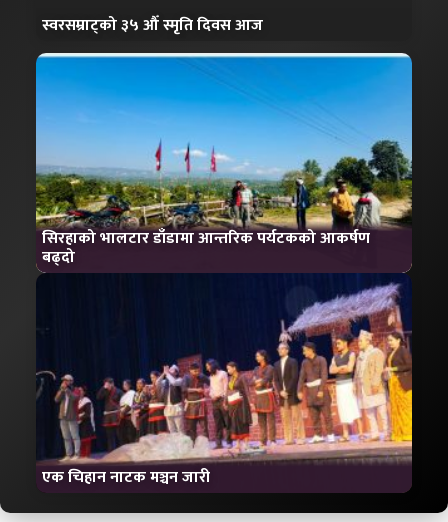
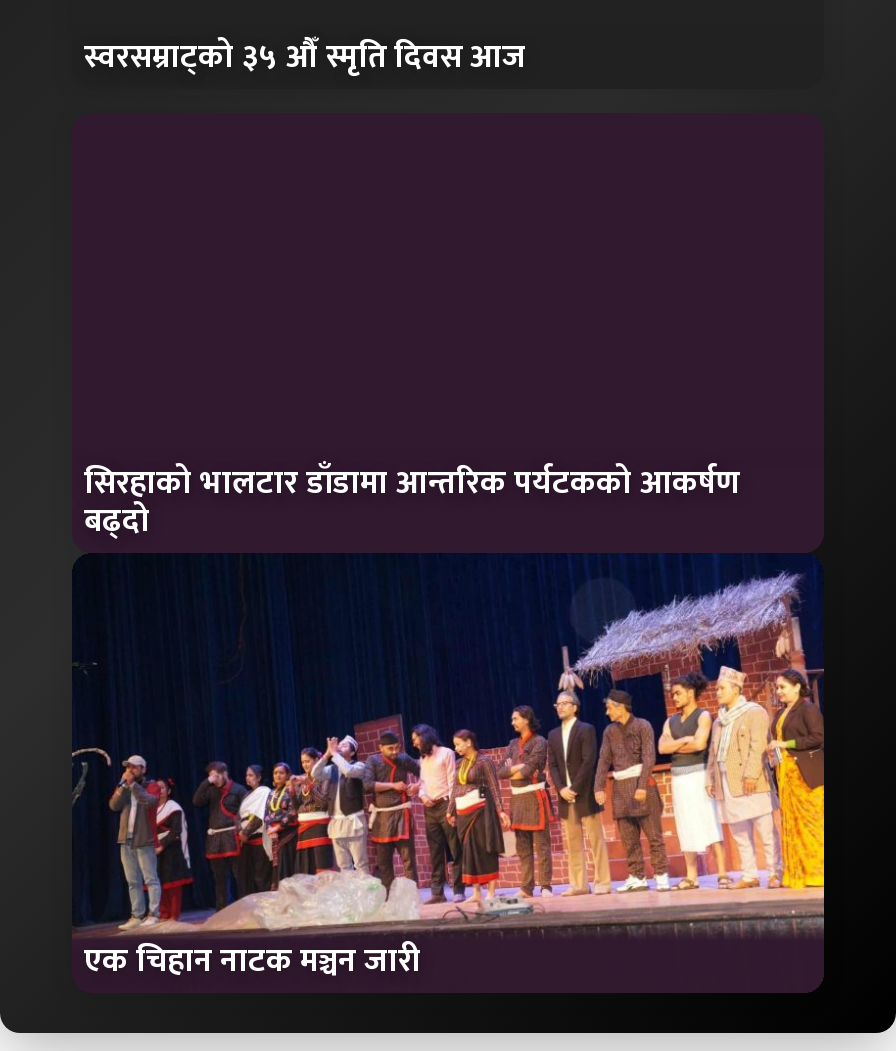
- [image]
